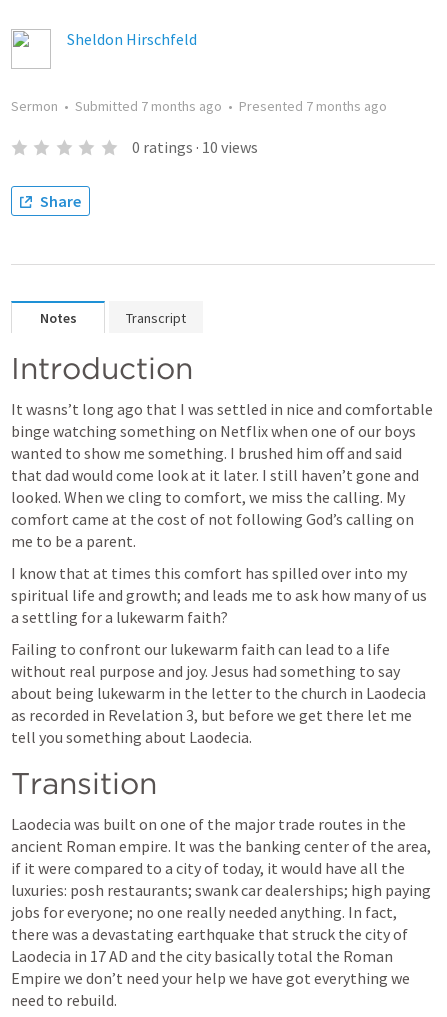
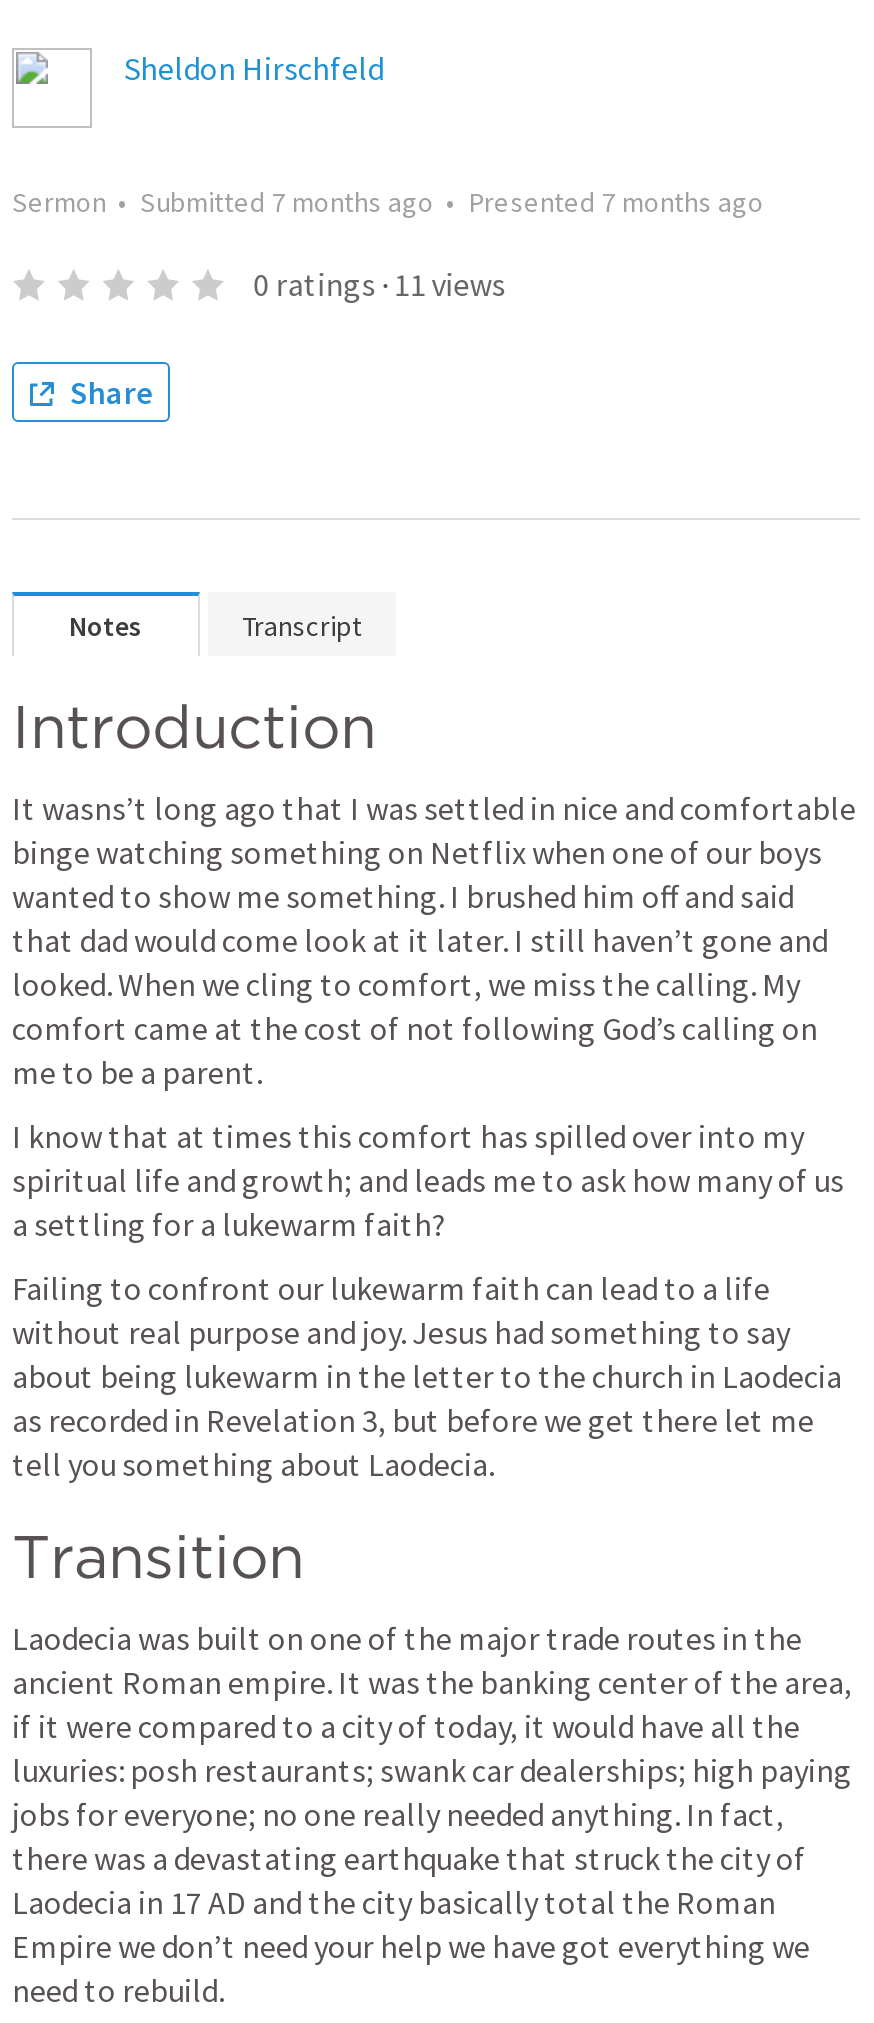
- 0 ratings · 10 views
+ 0 ratings · 11 views
